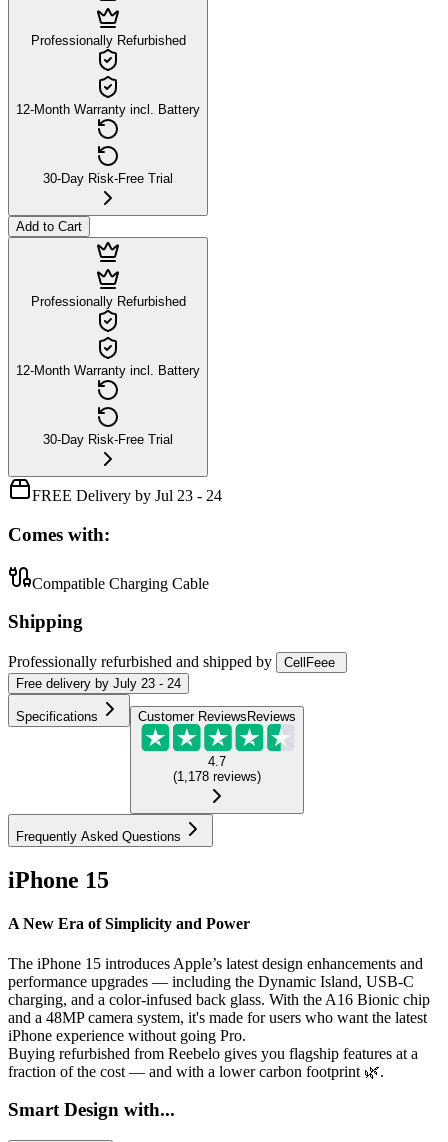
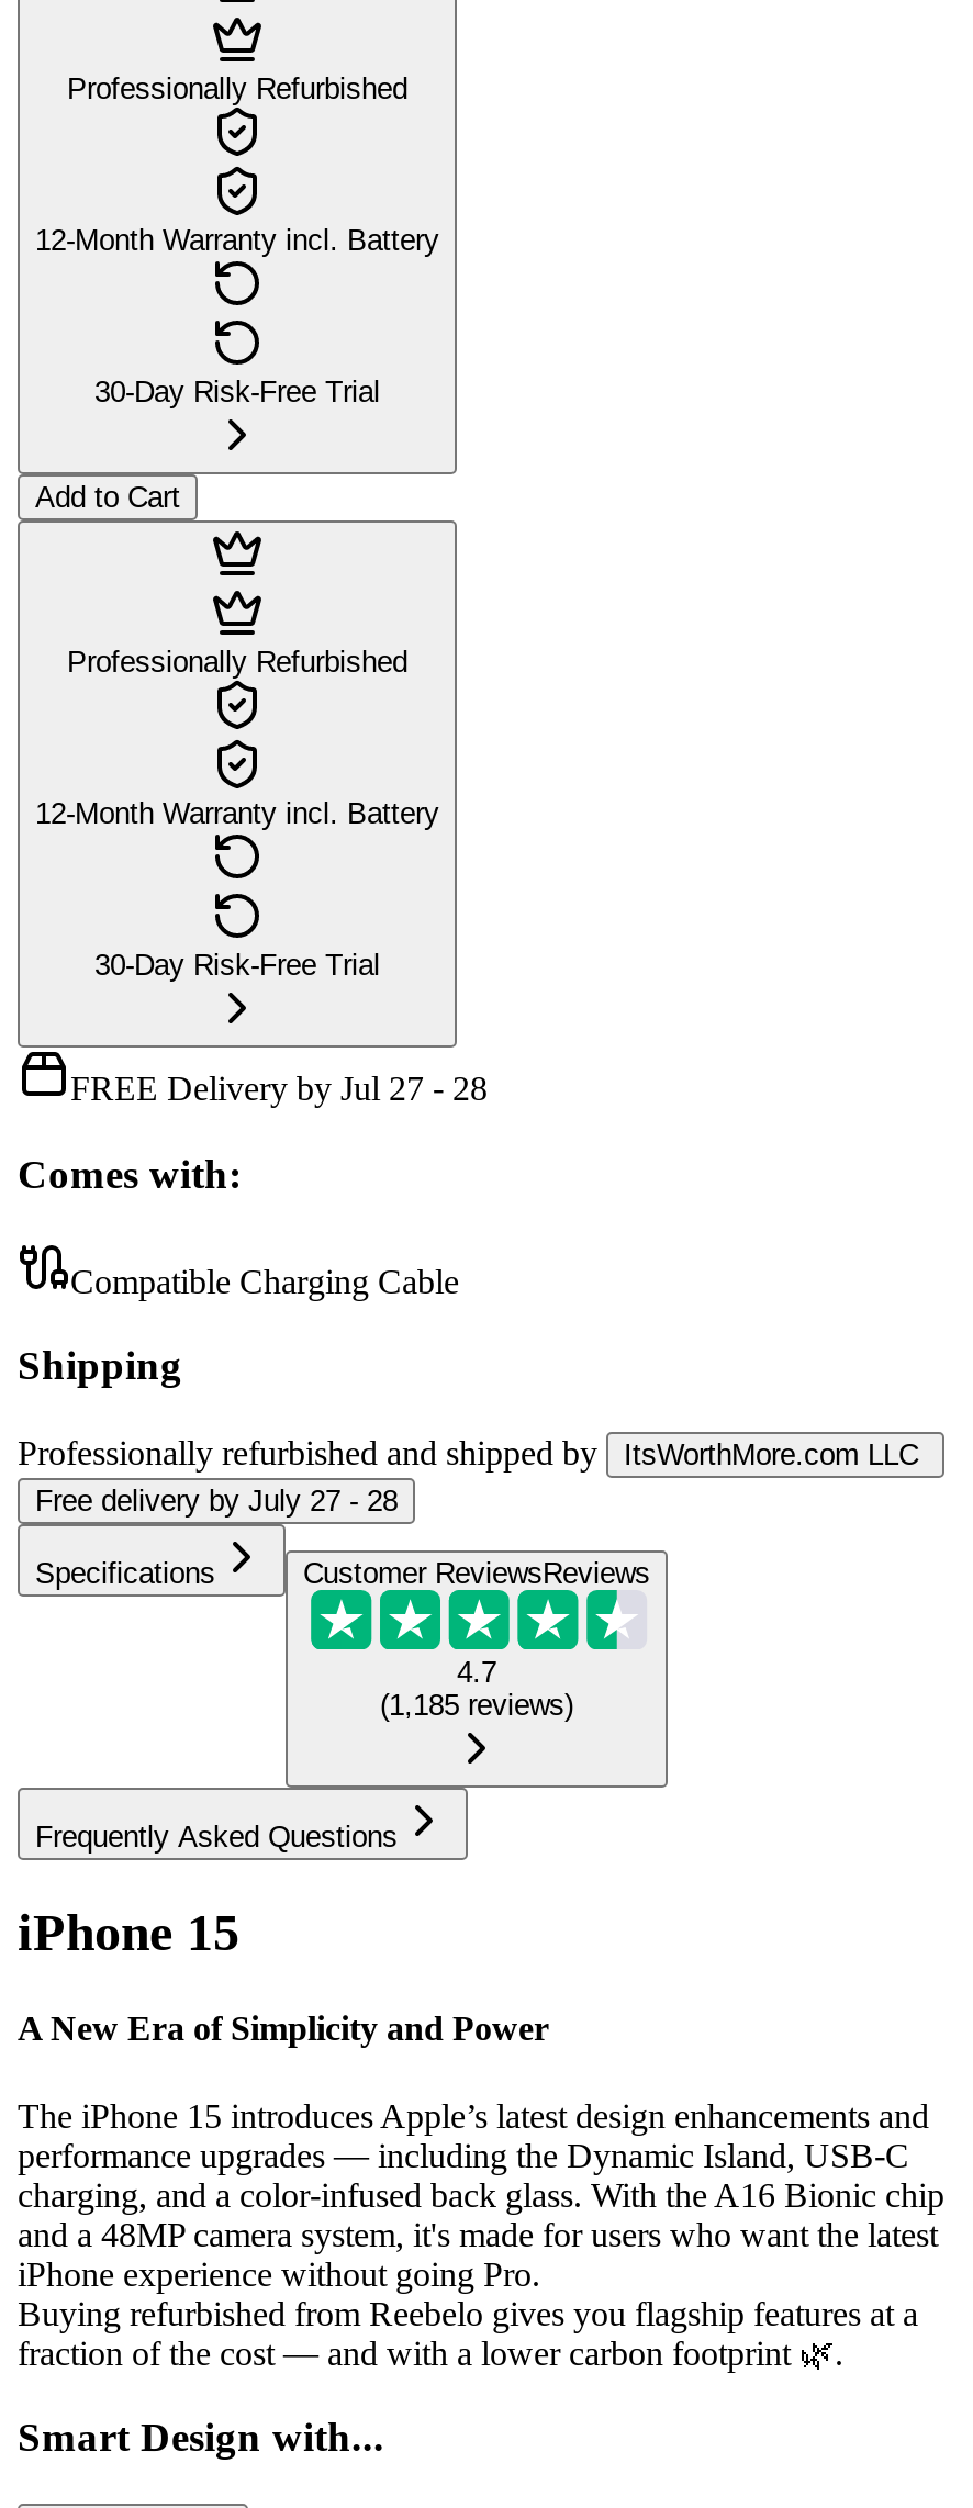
- FREE Delivery by Jul 23 - 24
+ FREE Delivery by Jul 27 - 28

- CellFeee
- Free delivery by July 23 - 24
+ ItsWorthMore.com LLC
+ Free delivery by July 27 - 28

- (1,178 reviews)
+ (1,185 reviews)
